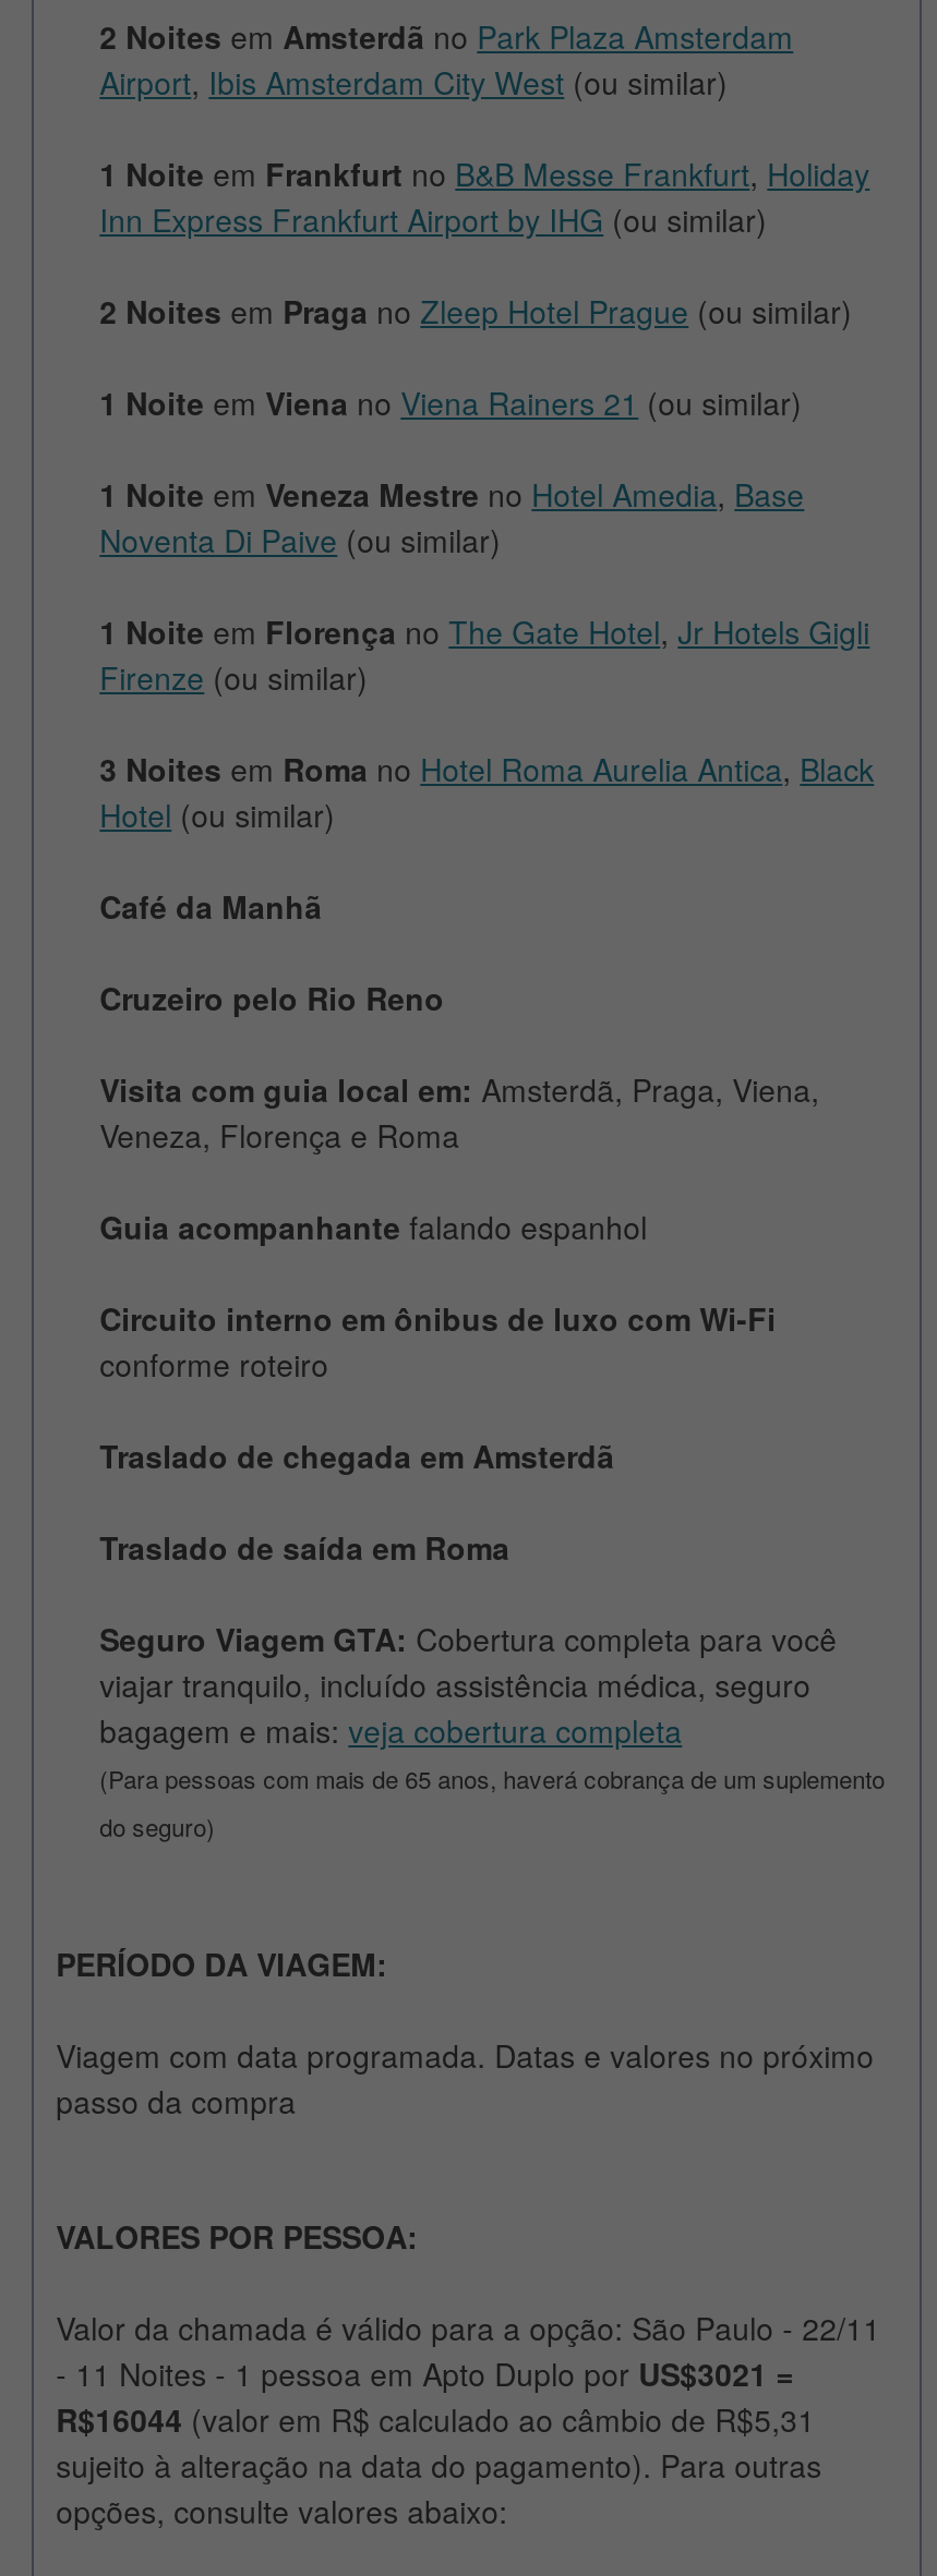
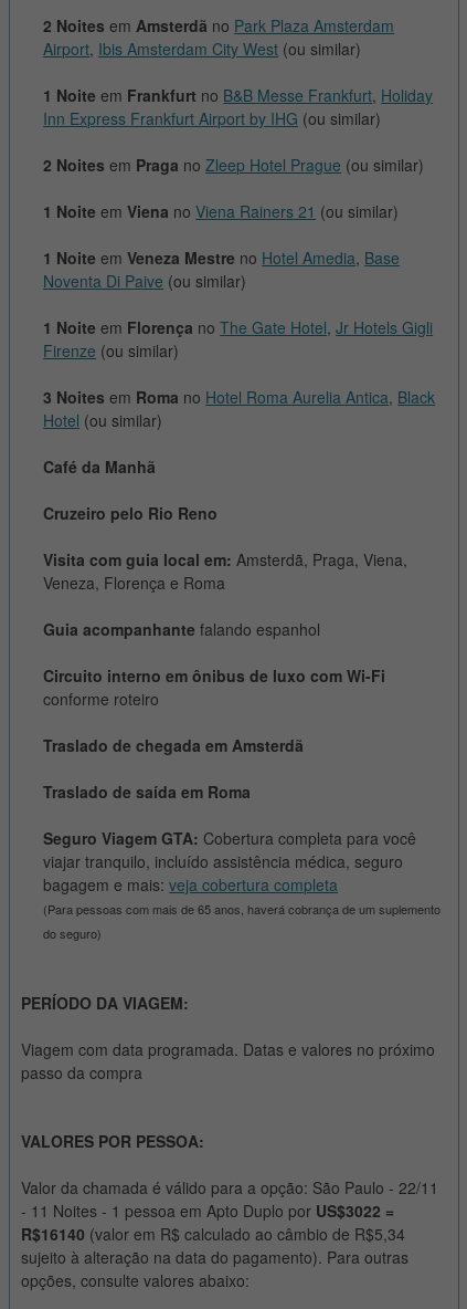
- - 11 Noites - 1 pessoa em Apto Duplo por US$3021 =
+ - 11 Noites - 1 pessoa em Apto Duplo por US$3022 =

- R$16044 (valor em R$ calculado ao câmbio de R$5,31
+ R$16140 (valor em R$ calculado ao câmbio de R$5,34
